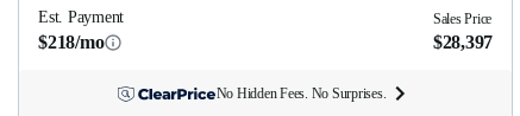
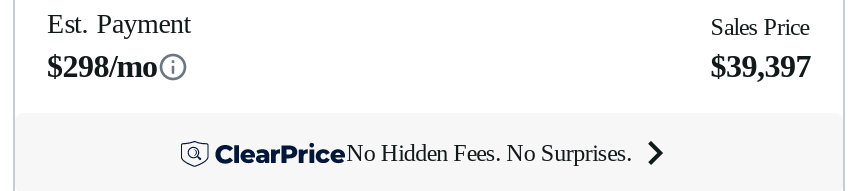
- $218/mo
+ $298/mo

- $28,397
+ $39,397
